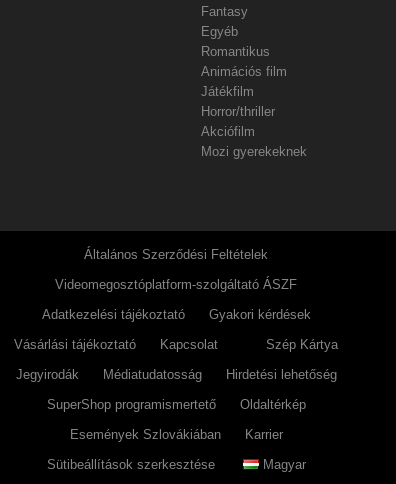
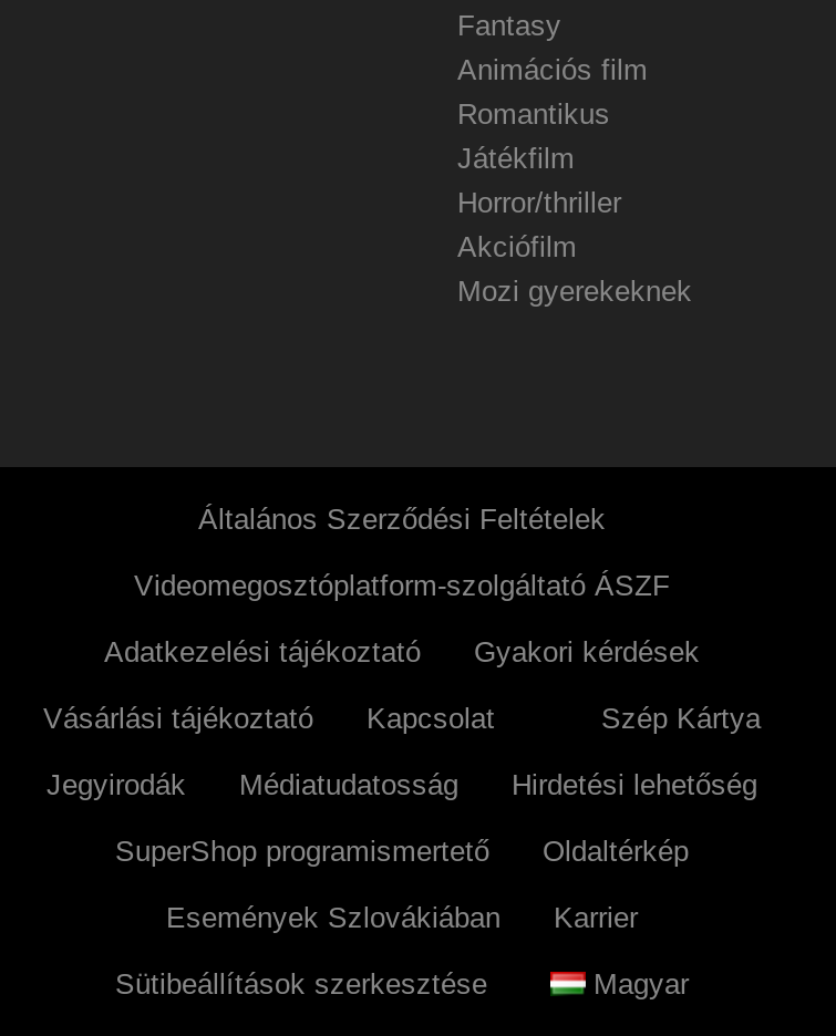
- Egyéb

moved up: Animációs film
